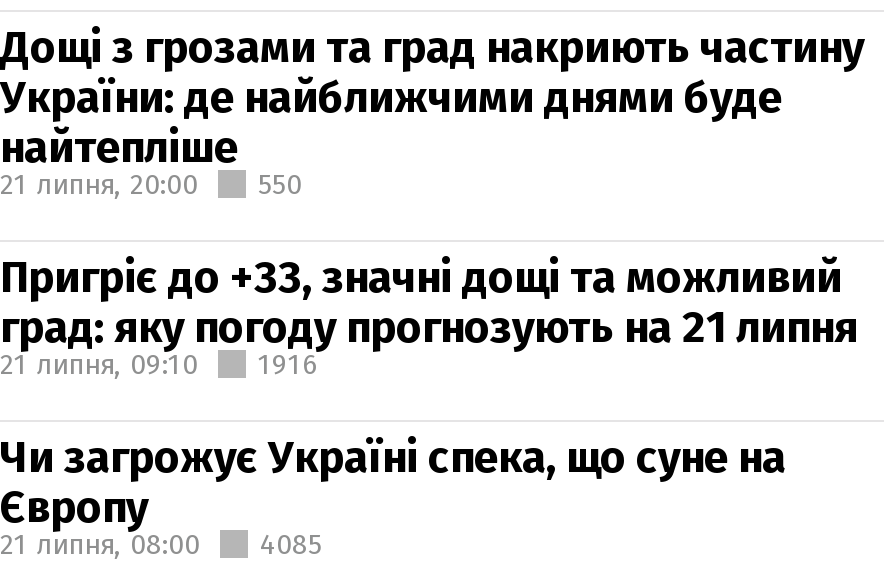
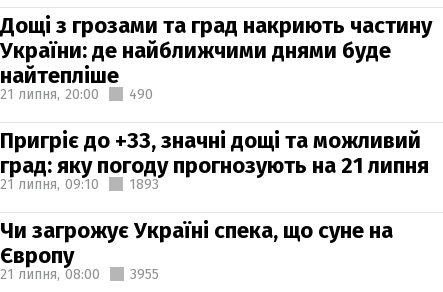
- 21 липня, 20:00 550
+ 21 липня, 20:00 490

- 1916
+ 1893

- 21 липня, 08:00 4085
+ 21 липня, 08:00 3955
